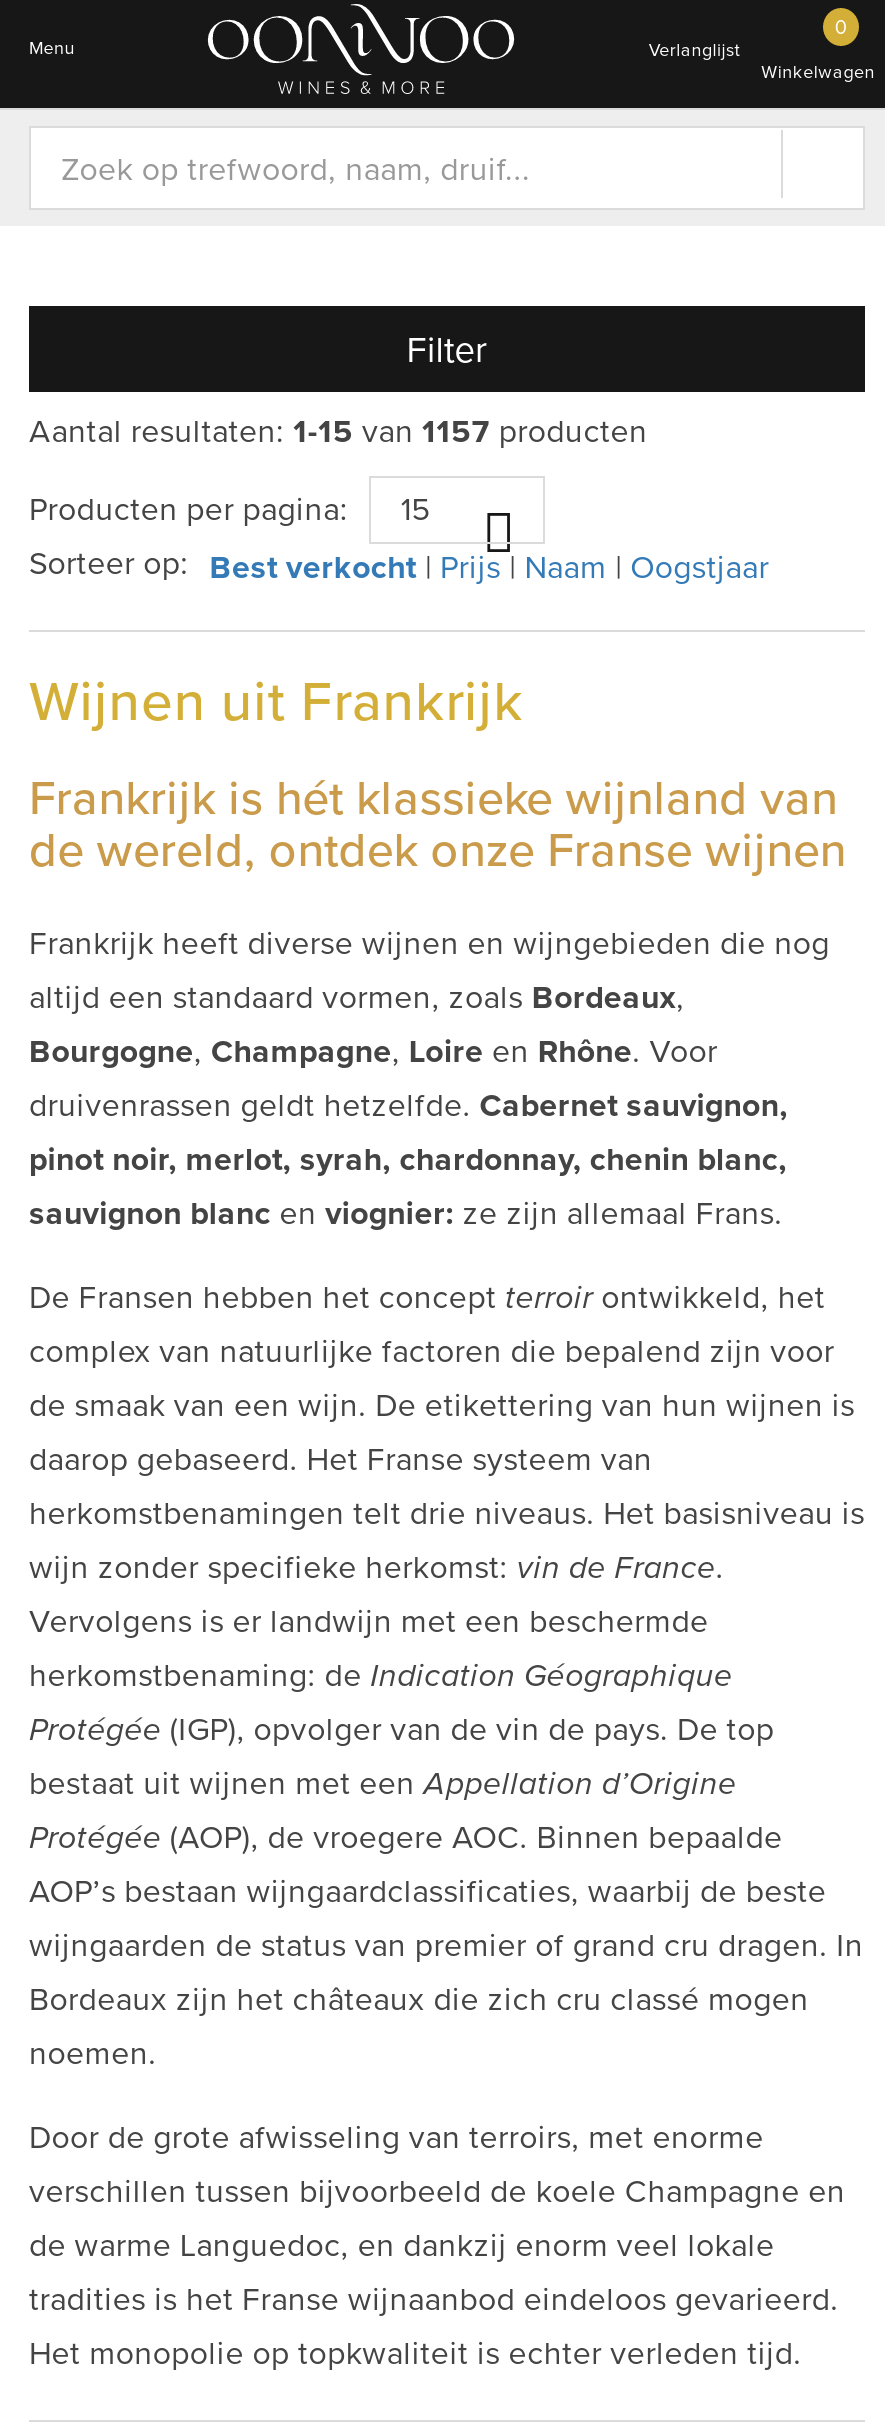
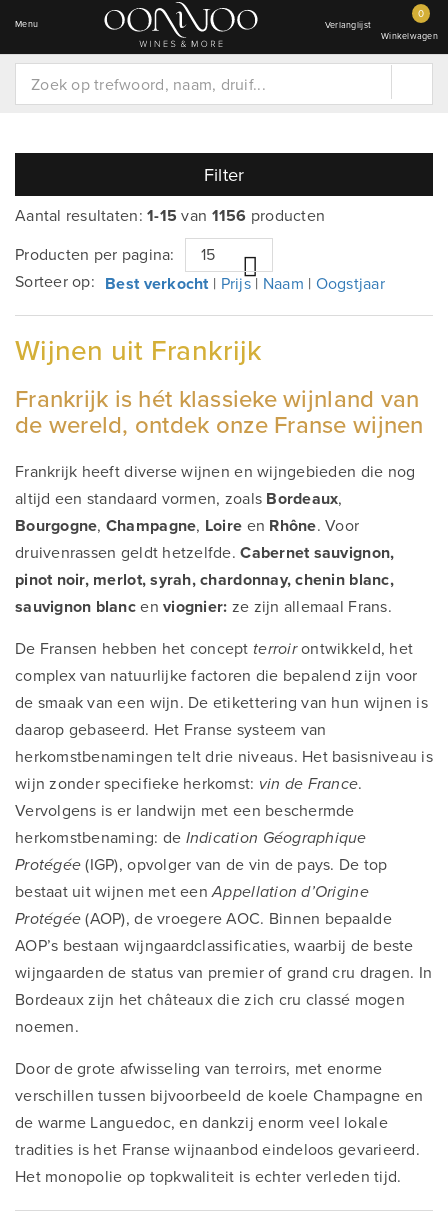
- Aantal resultaten: 1-15 van 1157 producten
+ Aantal resultaten: 1-15 van 1156 producten
